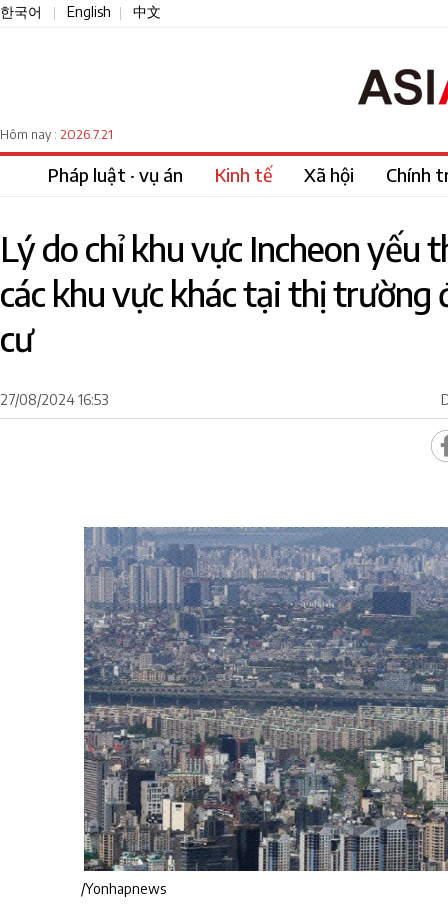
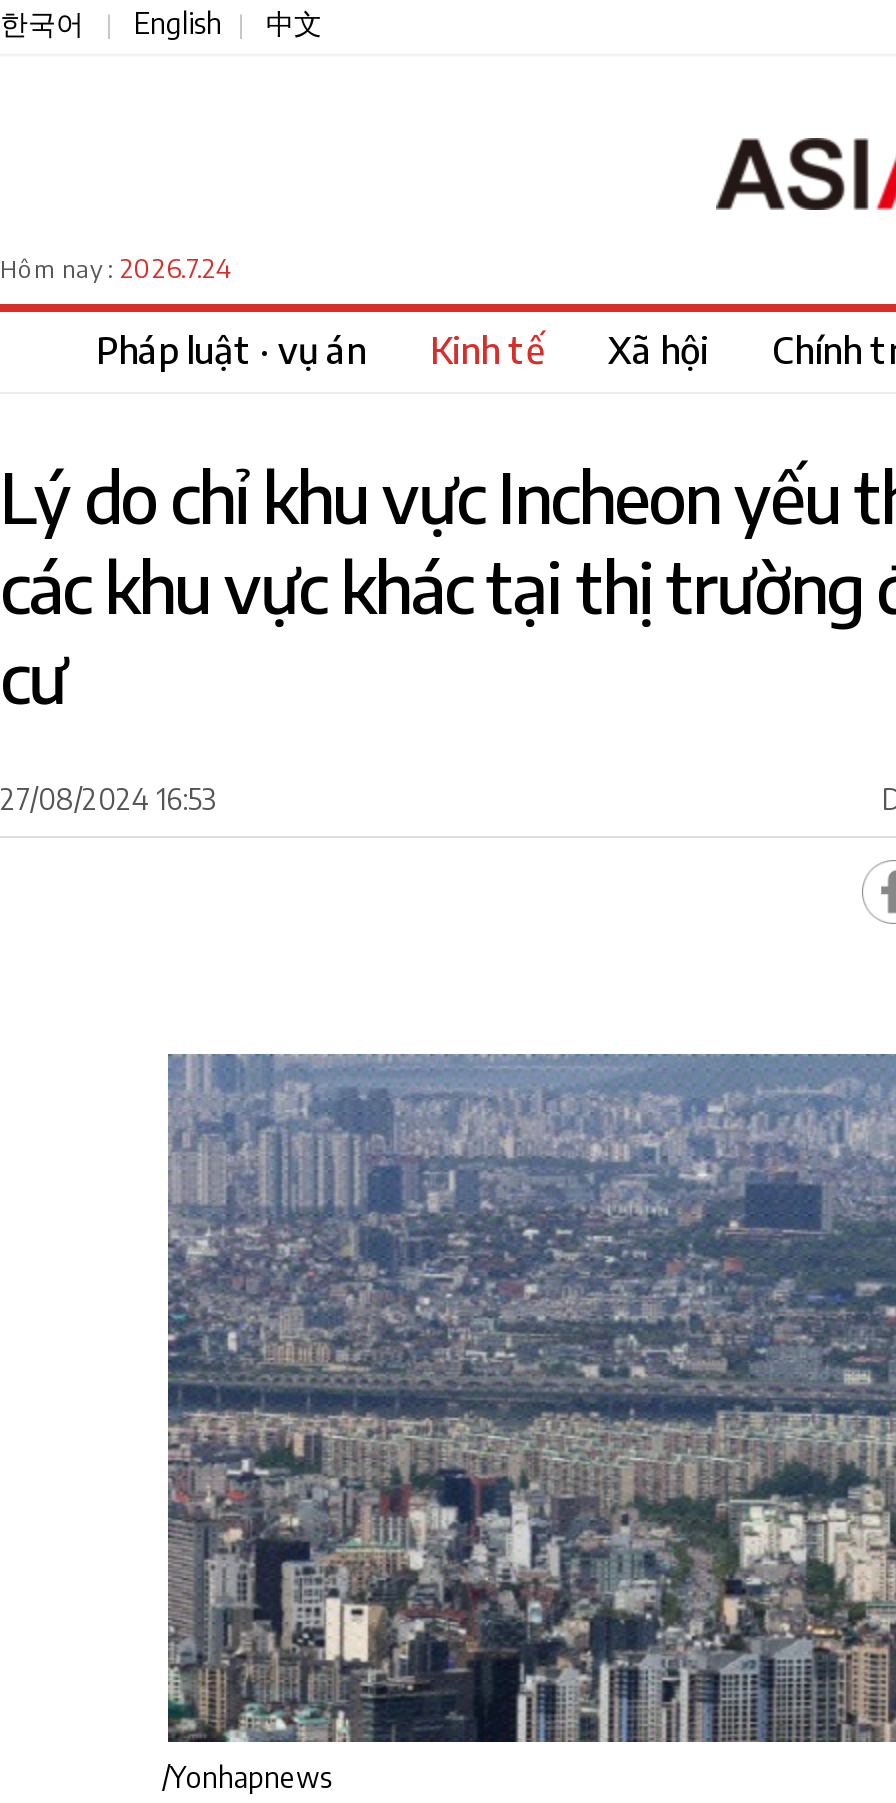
- Hôm nay : 2026.7.21
+ Hôm nay : 2026.7.24
